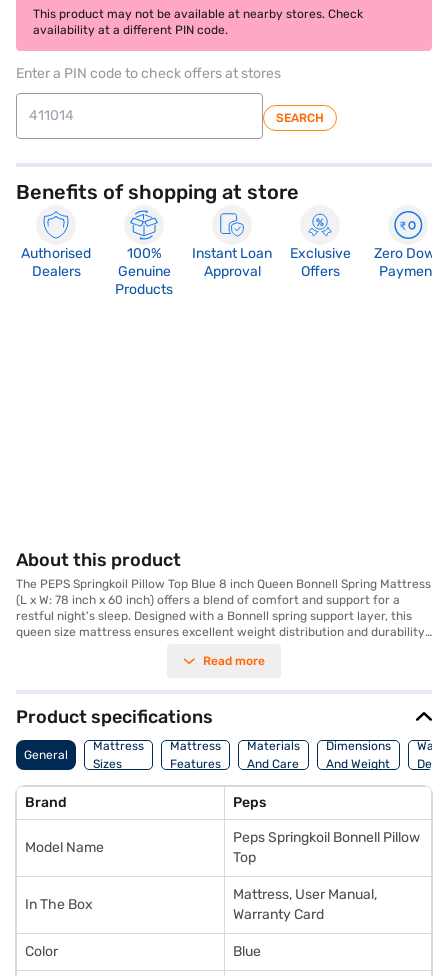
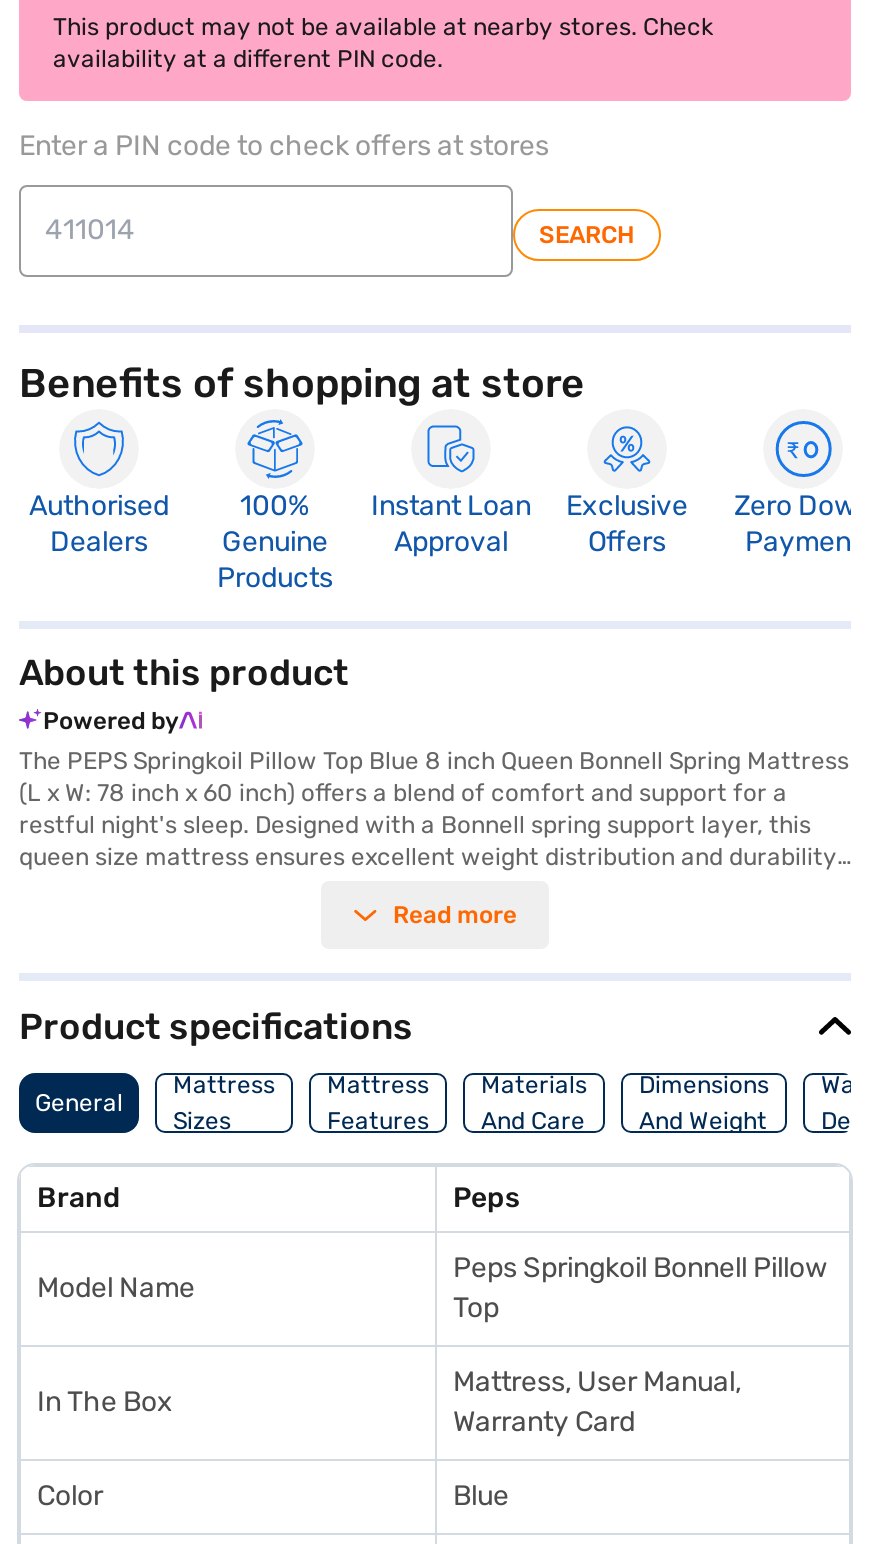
moved up: About this product

+ Powered by
